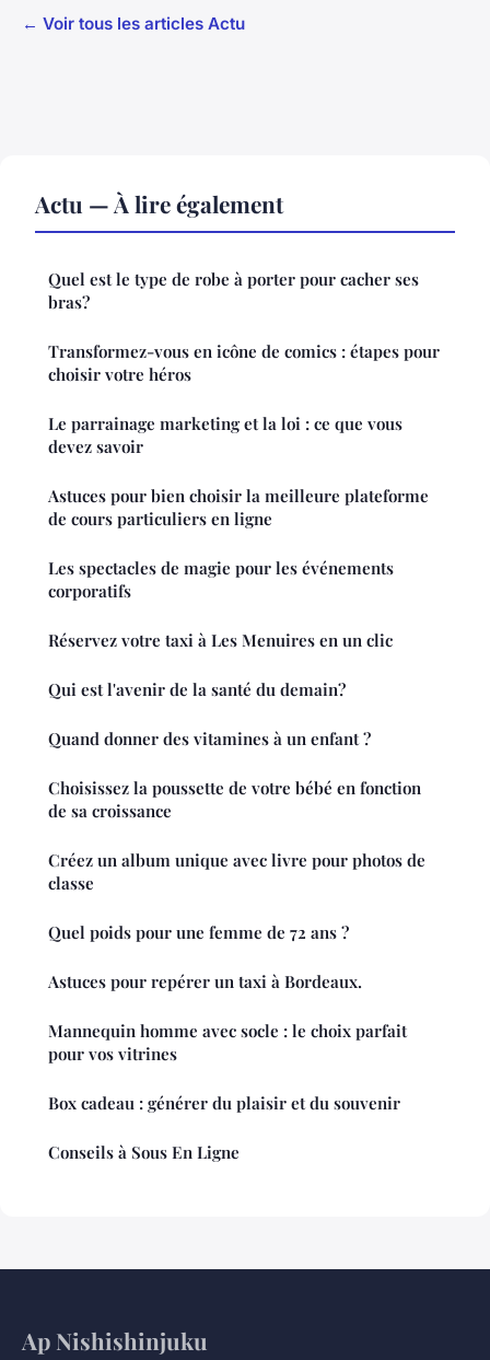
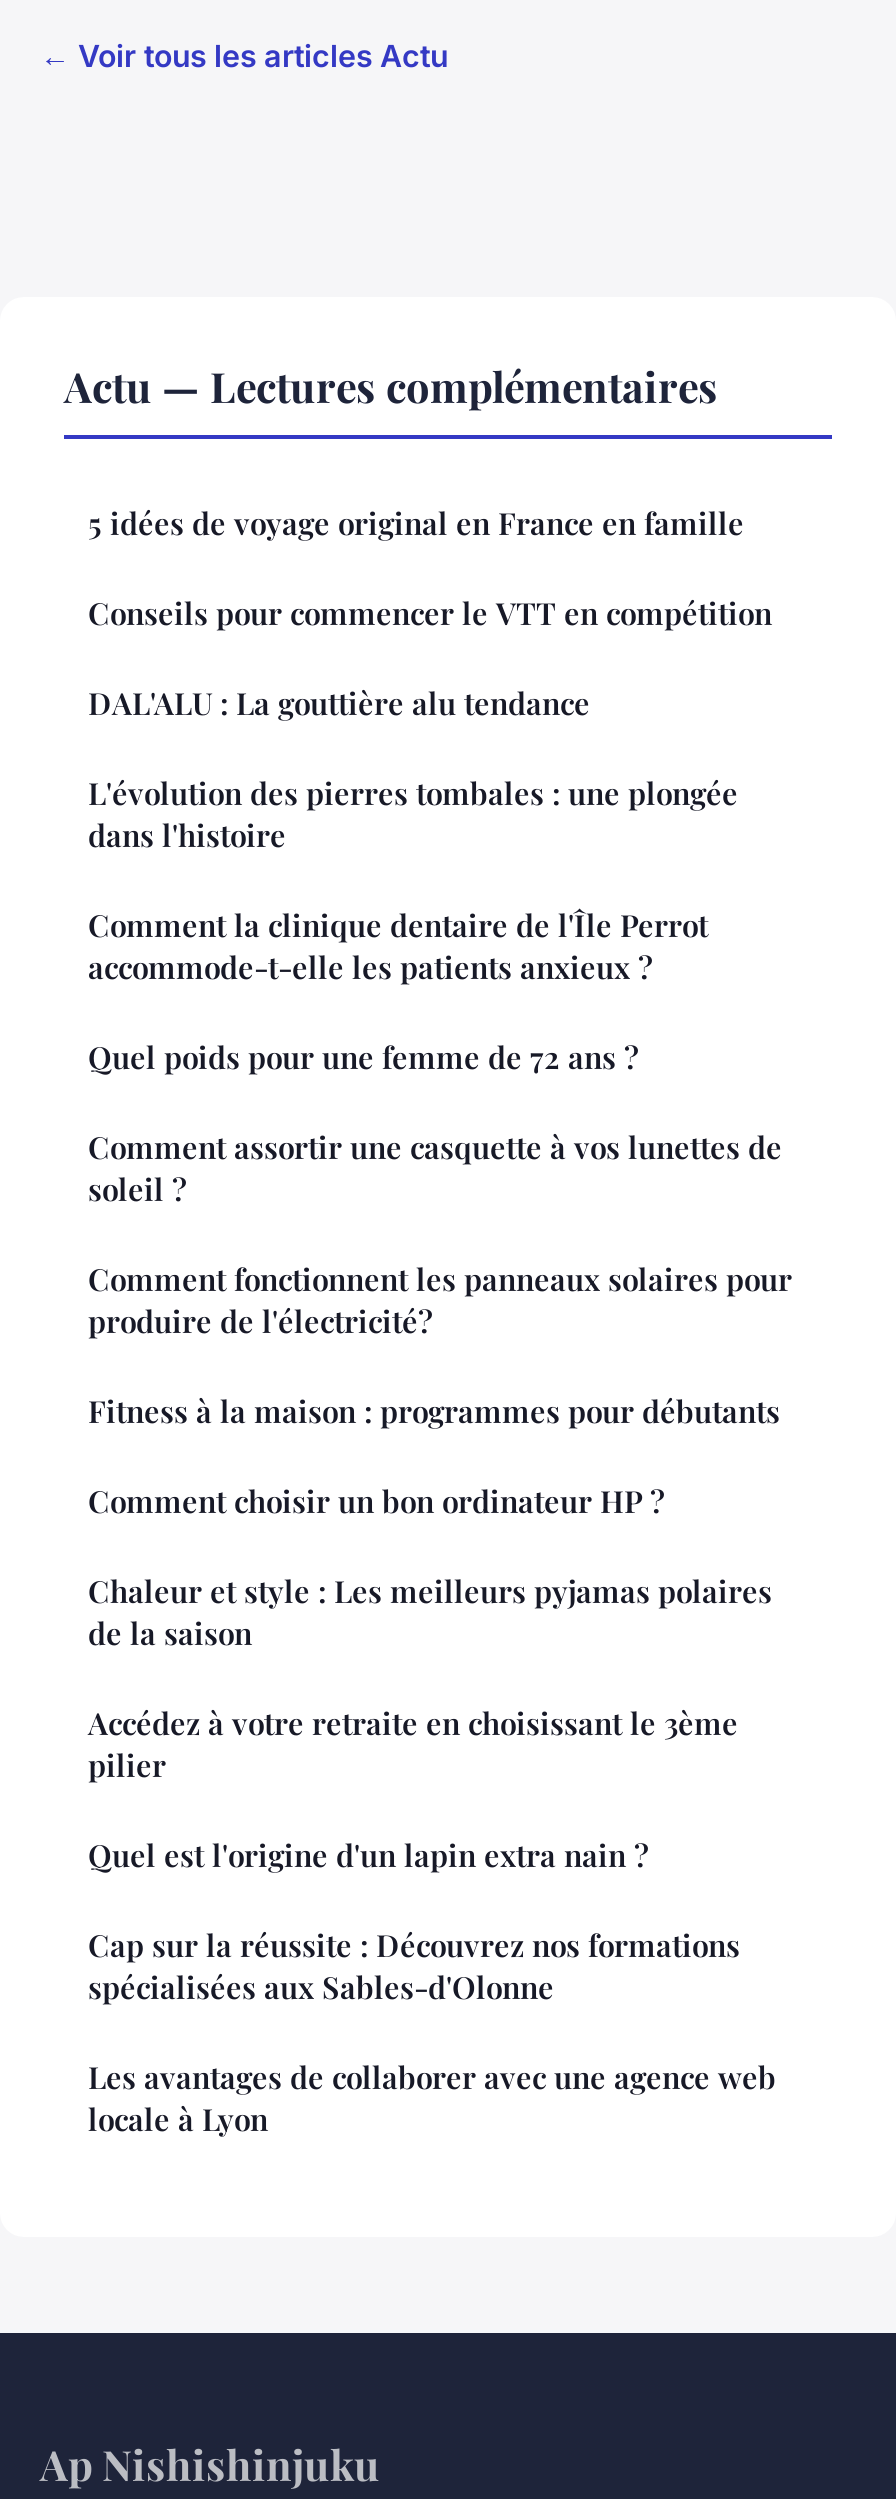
- Actu — À lire également
- Quel est le type de robe à porter pour cacher ses
- bras?
- Transformez-vous en icône de comics : étapes pour
- choisir votre héros
- Le parrainage marketing et la loi : ce que vous
- devez savoir
- Astuces pour bien choisir la meilleure plateforme
- de cours particuliers en ligne
- Les spectacles de magie pour les événements
- corporatifs
- Réservez votre taxi à Les Menuires en un clic
- Qui est l'avenir de la santé du demain?
- Quand donner des vitamines à un enfant ?
- Choisissez la poussette de votre bébé en fonction
- de sa croissance
- Créez un album unique avec livre pour photos de
- classe
+ Actu — Lectures complémentaires
+ 5 idées de voyage original en France en famille
+ Conseils pour commencer le VTT en compétition
+ DAL'ALU : La gouttière alu tendance
+ L'évolution des pierres tombales : une plongée
+ dans l'histoire
+ Comment la clinique dentaire de l'Île Perrot
+ accommode-t-elle les patients anxieux ?

moved up: Quel poids pour une femme de 72 ans ?

- Astuces pour repérer un taxi à Bordeaux.
- Mannequin homme avec socle : le choix parfait
- pour vos vitrines
- Box cadeau : générer du plaisir et du souvenir
- Conseils à Sous En Ligne
+ Comment assortir une casquette à vos lunettes de
+ soleil ?
+ Comment fonctionnent les panneaux solaires pour
+ produire de l'électricité?
+ Fitness à la maison : programmes pour débutants
+ Comment choisir un bon ordinateur HP ?
+ Chaleur et style : Les meilleurs pyjamas polaires
+ de la saison
+ Accédez à votre retraite en choisissant le 3ème
+ pilier
+ Quel est l'origine d'un lapin extra nain ?
+ Cap sur la réussite : Découvrez nos formations
+ spécialisées aux Sables-d'Olonne
+ Les avantages de collaborer avec une agence web
+ locale à Lyon
